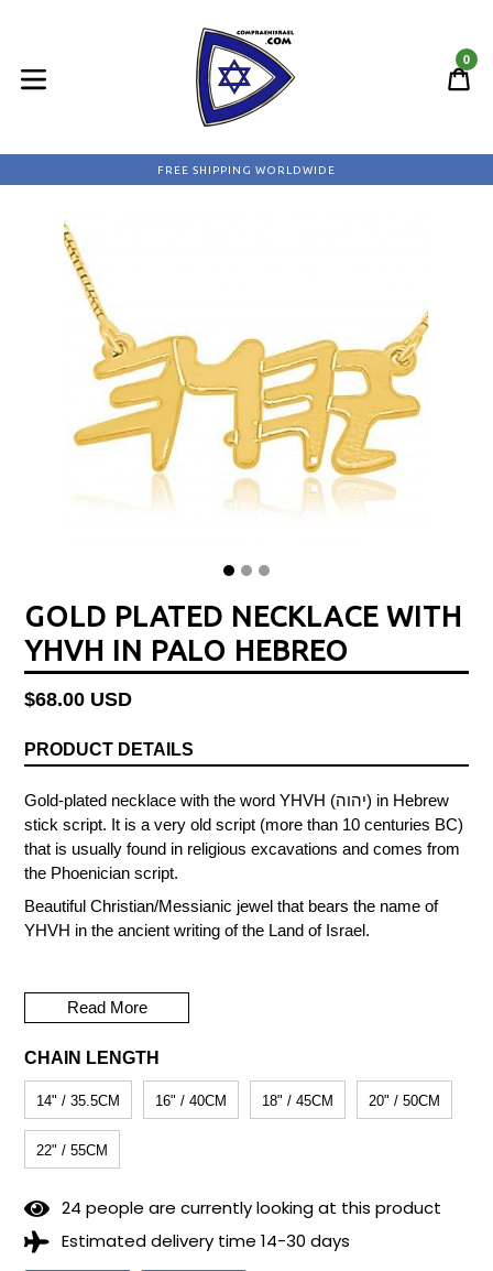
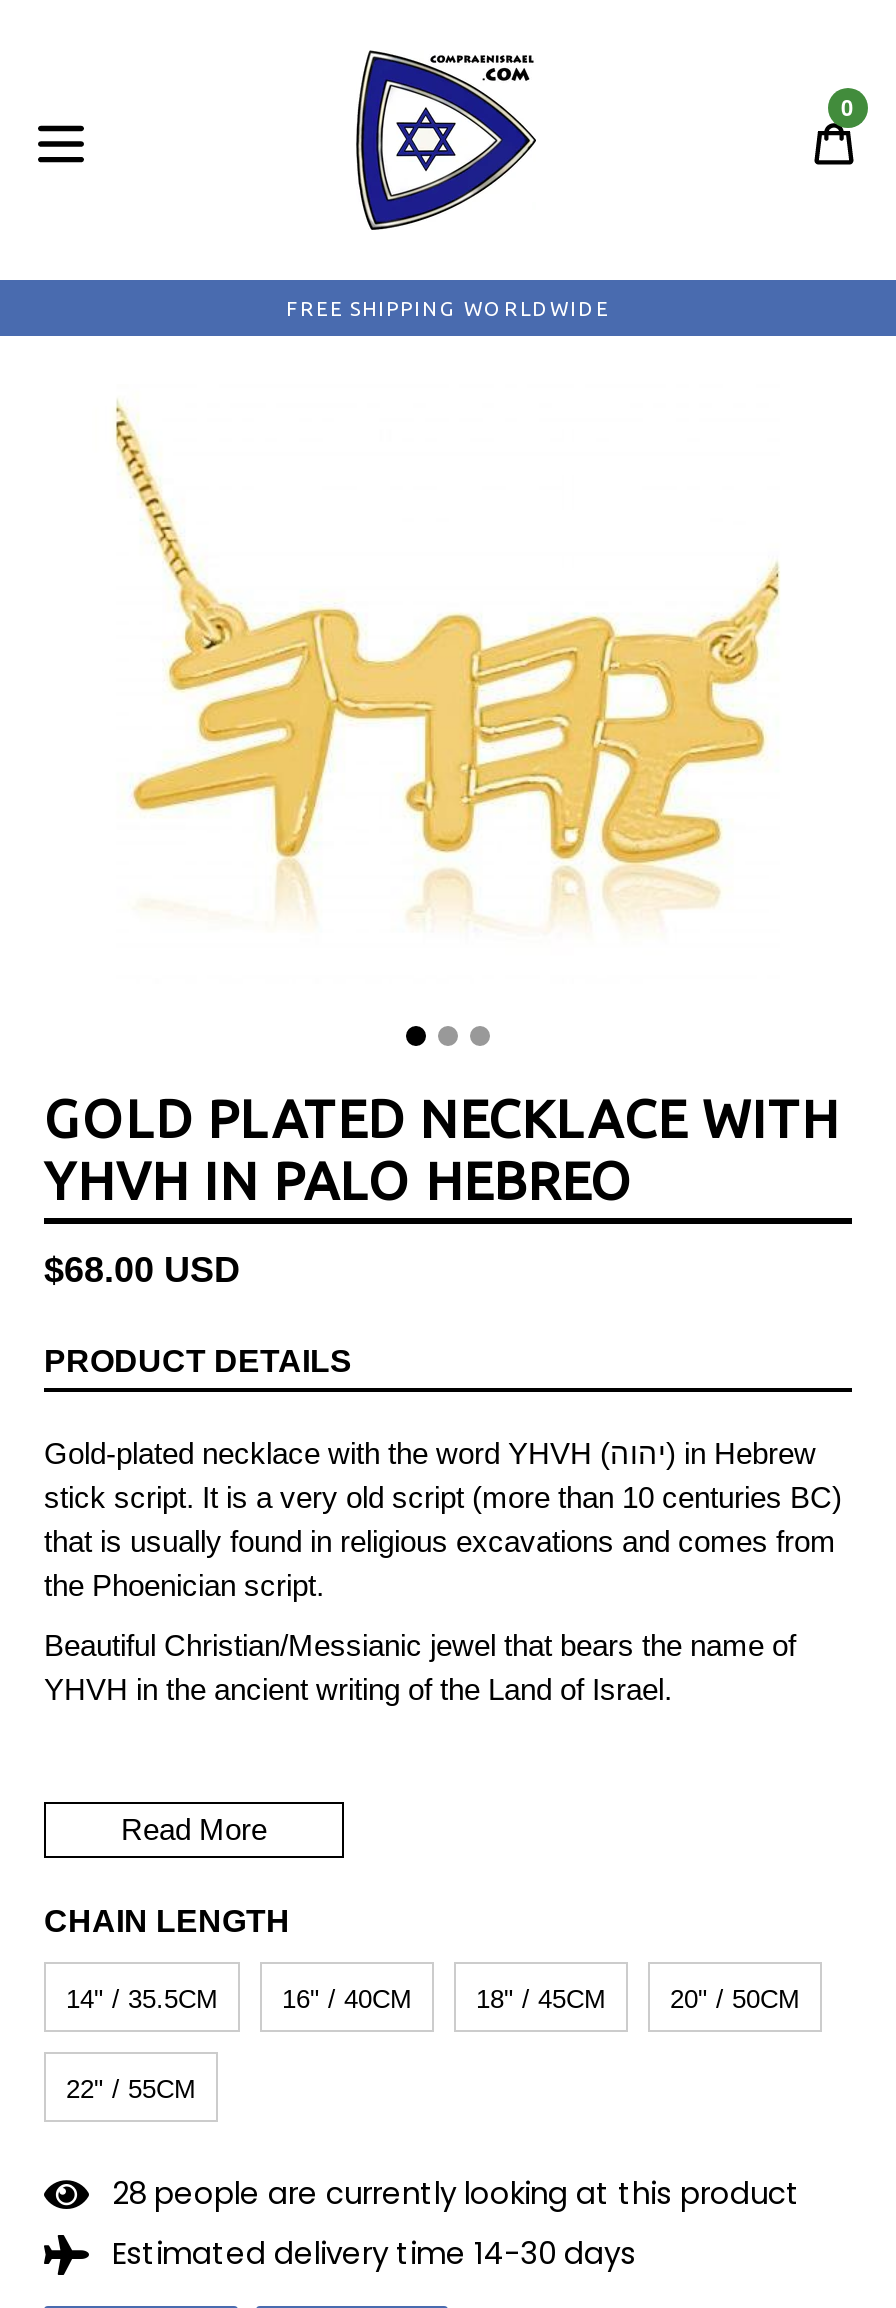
- 24 people are currently looking at this product
+ 28 people are currently looking at this product
